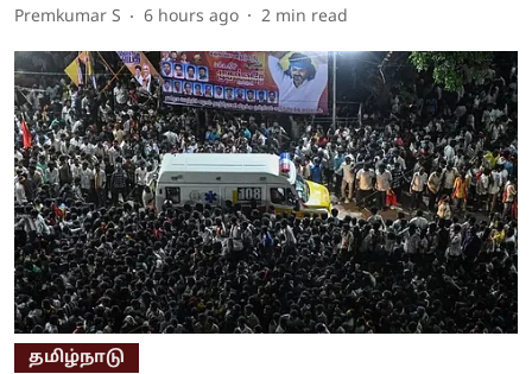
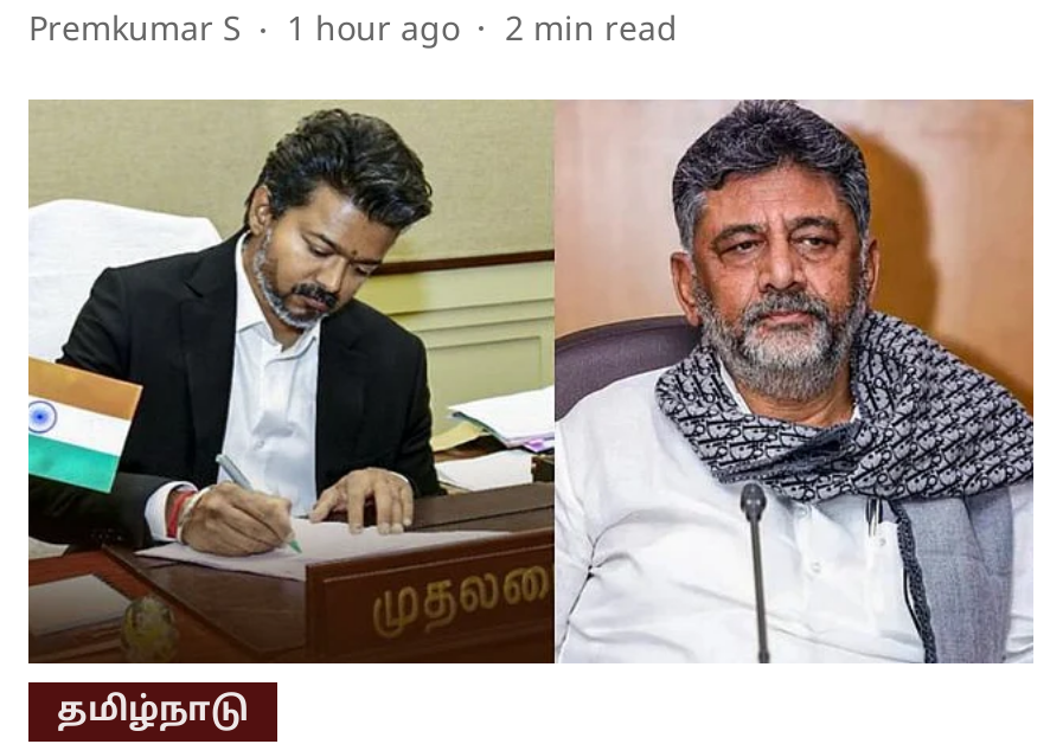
- Premkumar S 6 hours ago 2 min read
+ Premkumar S 1 hour ago 2 min read

- [image]
+ [image]
